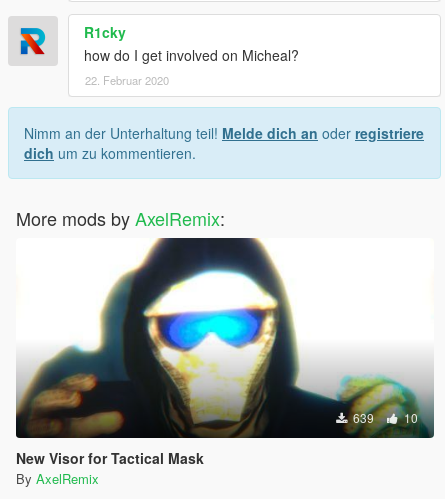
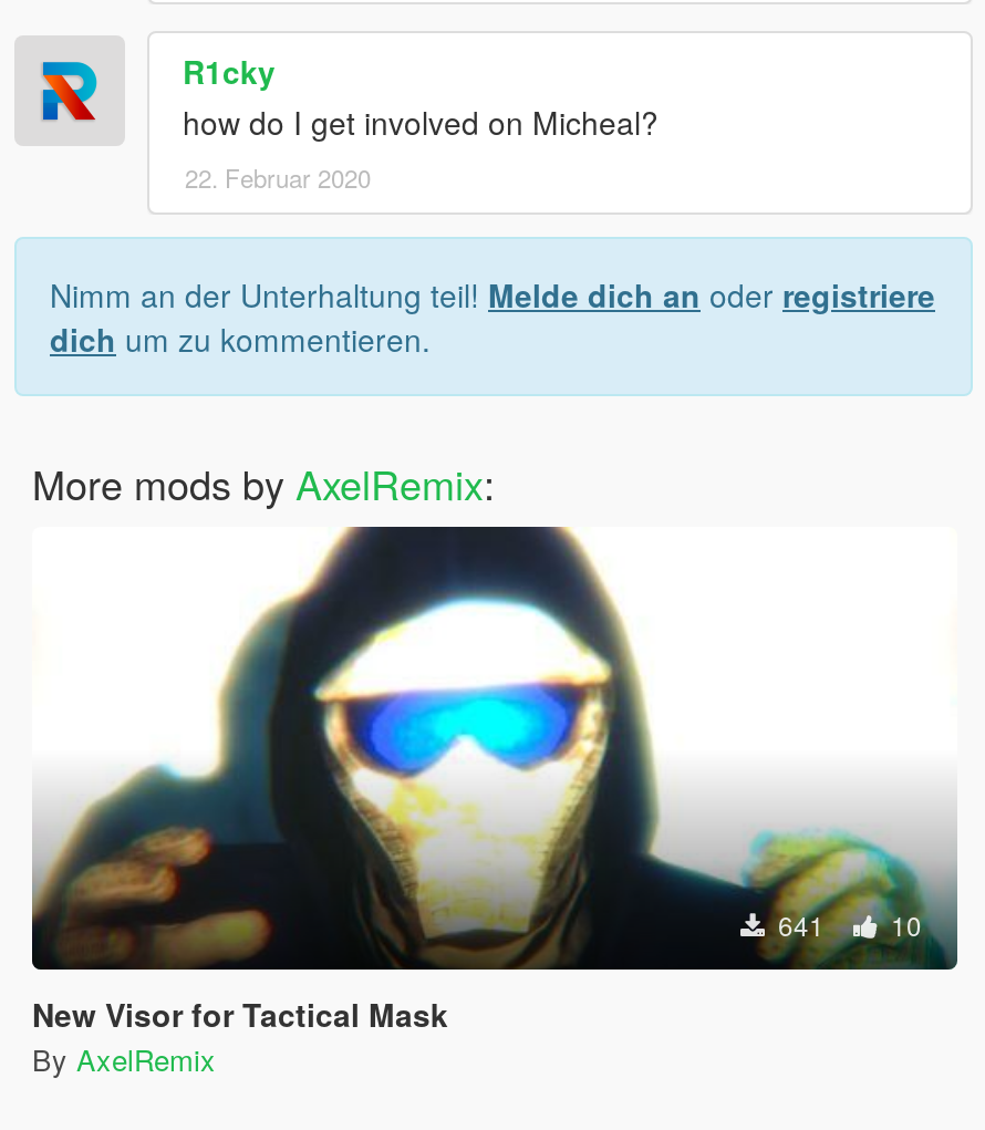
- 639 10
+ 641 10
